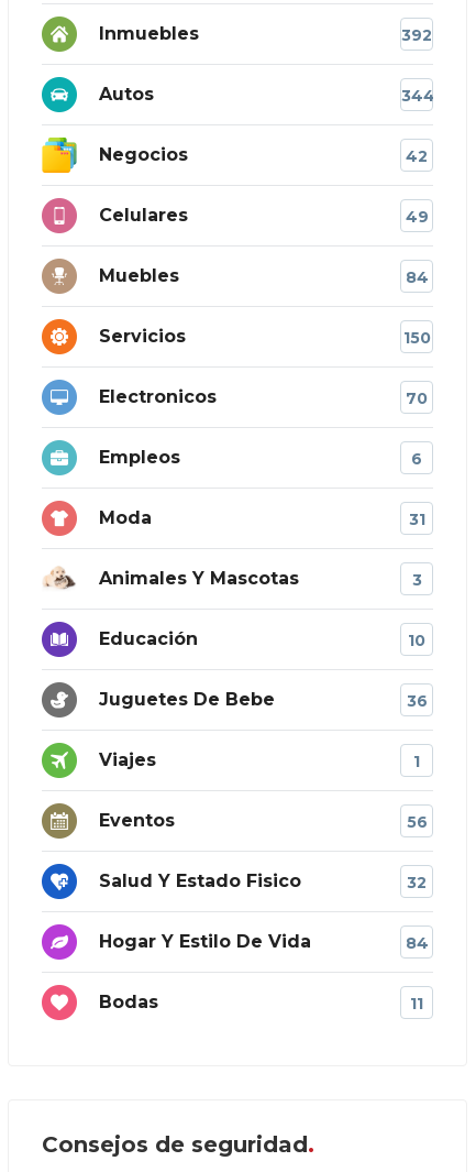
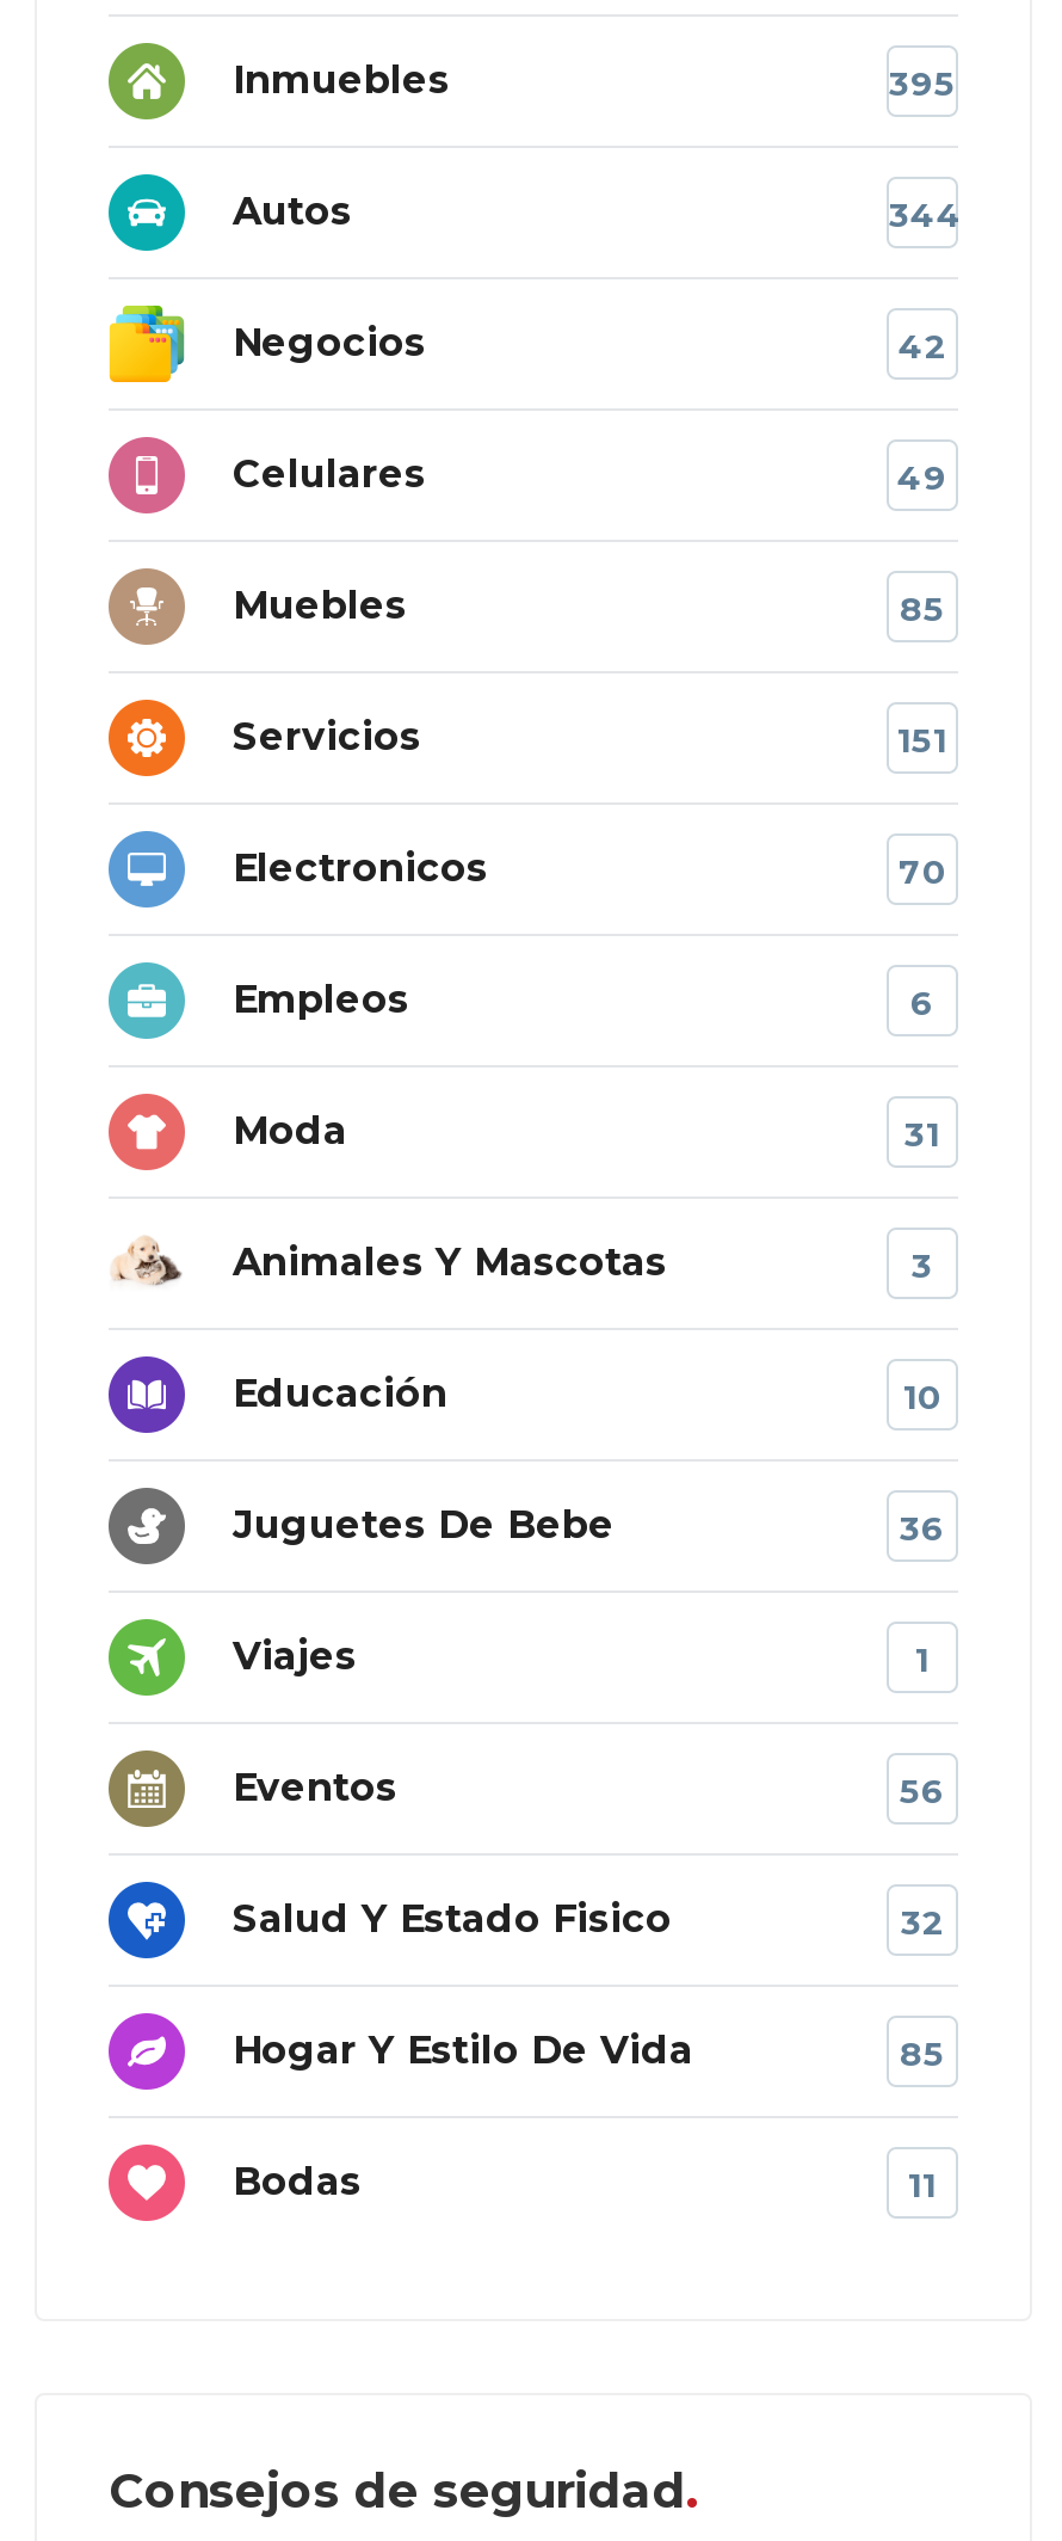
- 392
+ 395

- 84
+ 85

- 150
+ 151

- 84
+ 85
